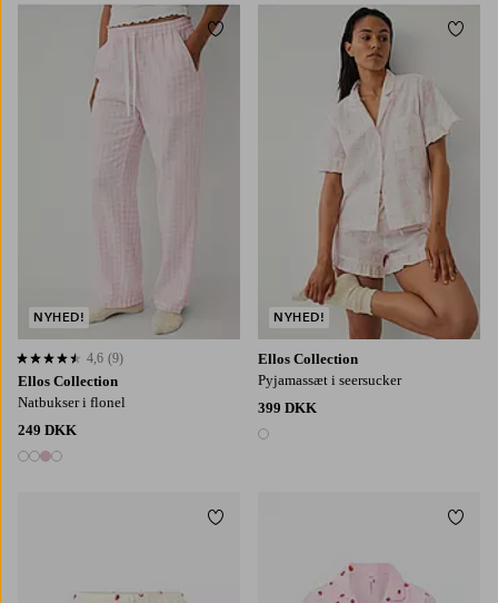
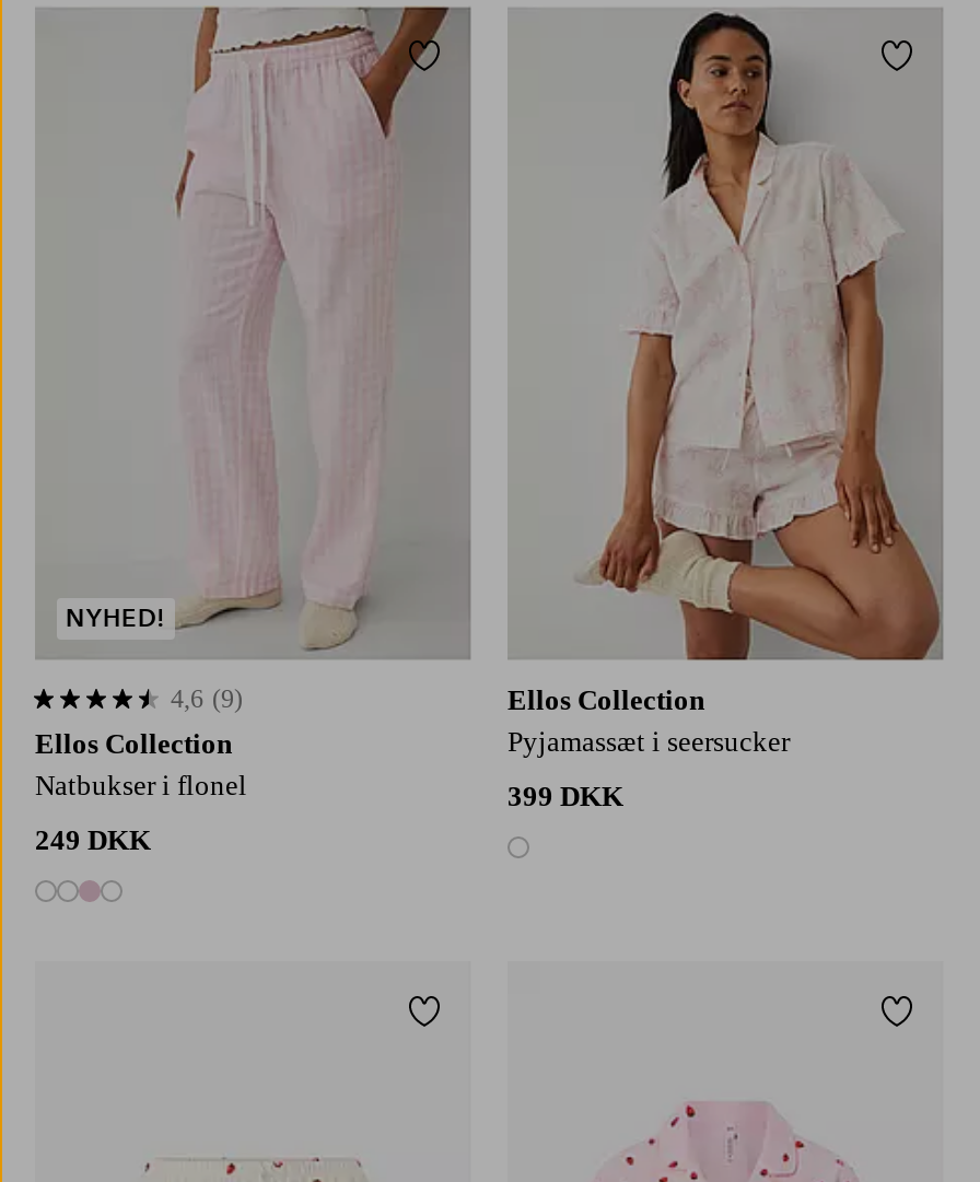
- NYHED!
